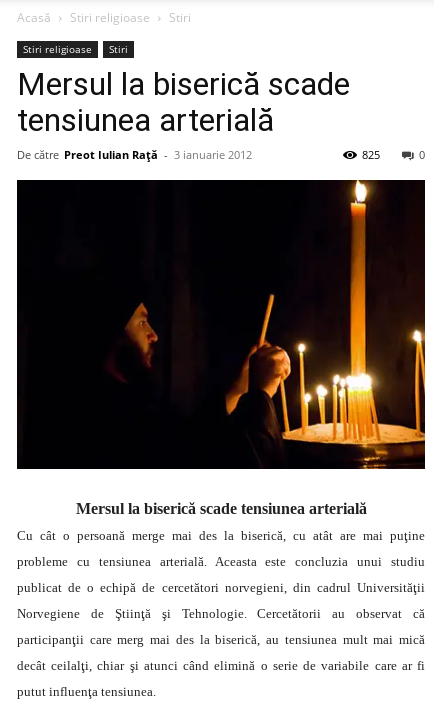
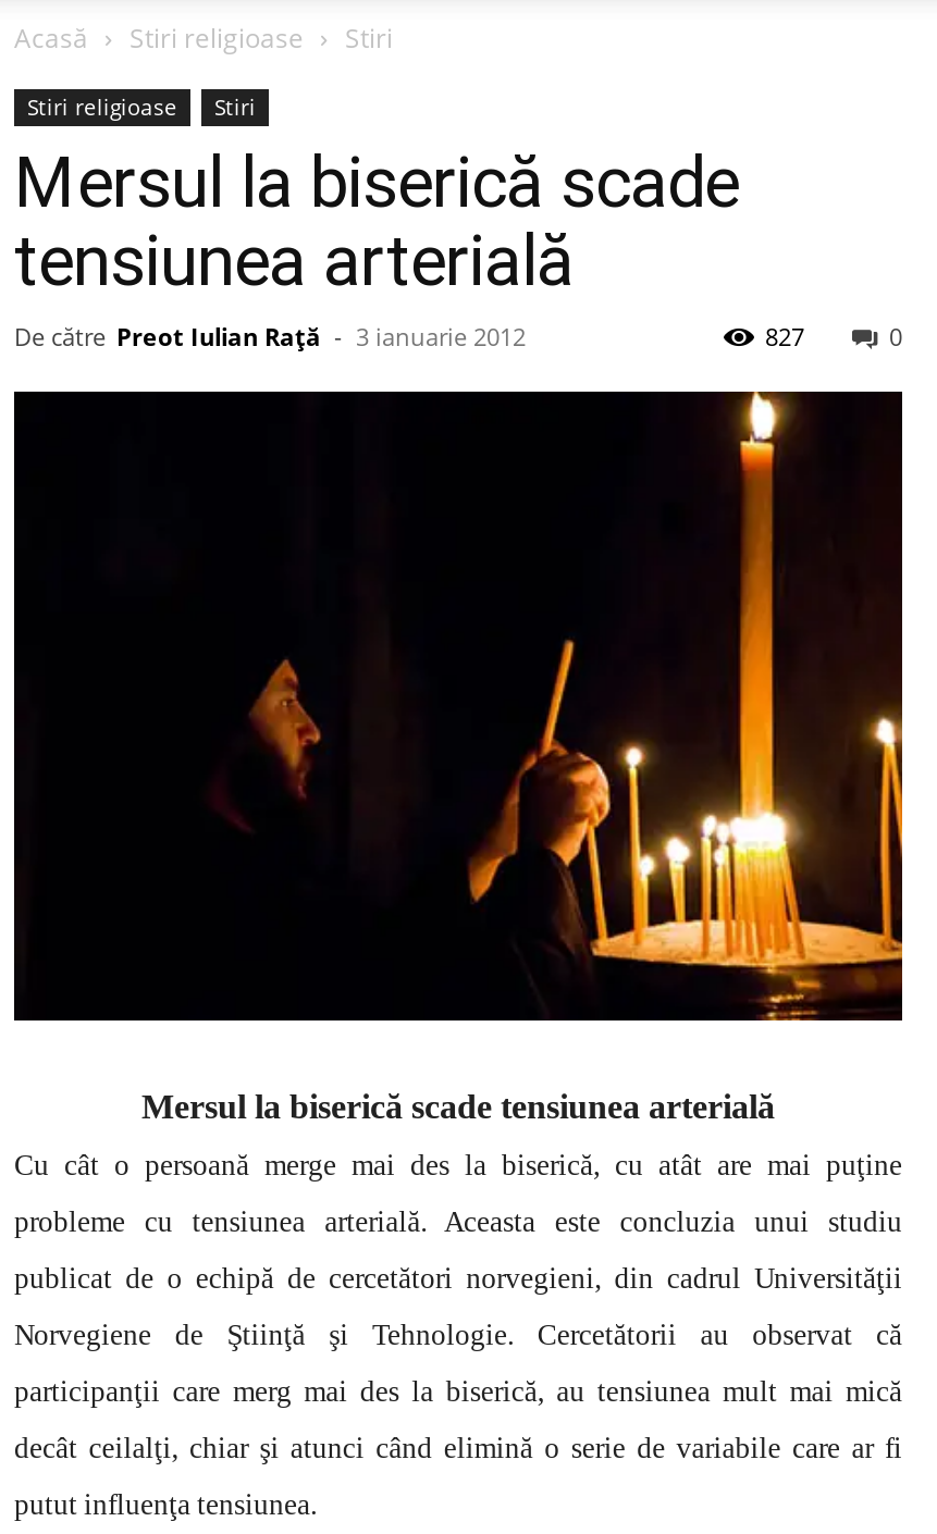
- 825
+ 827
